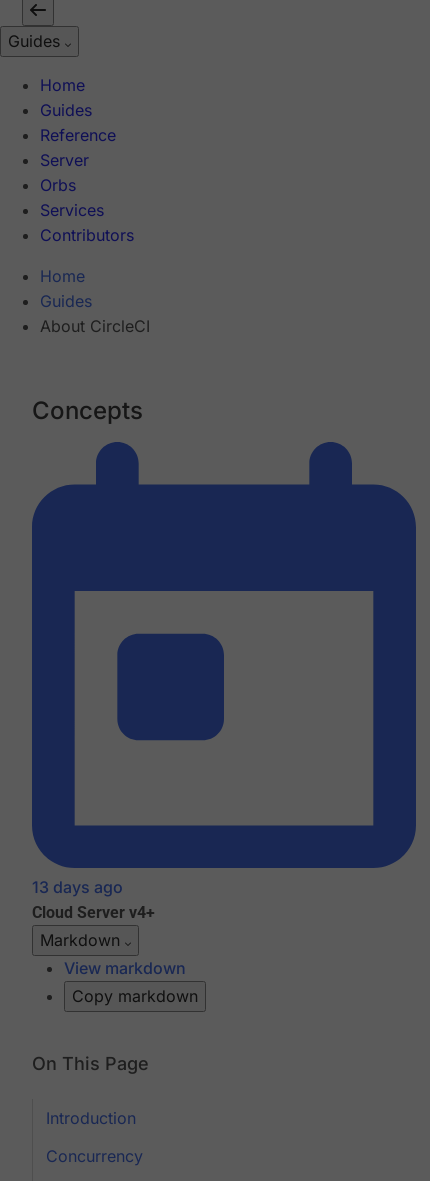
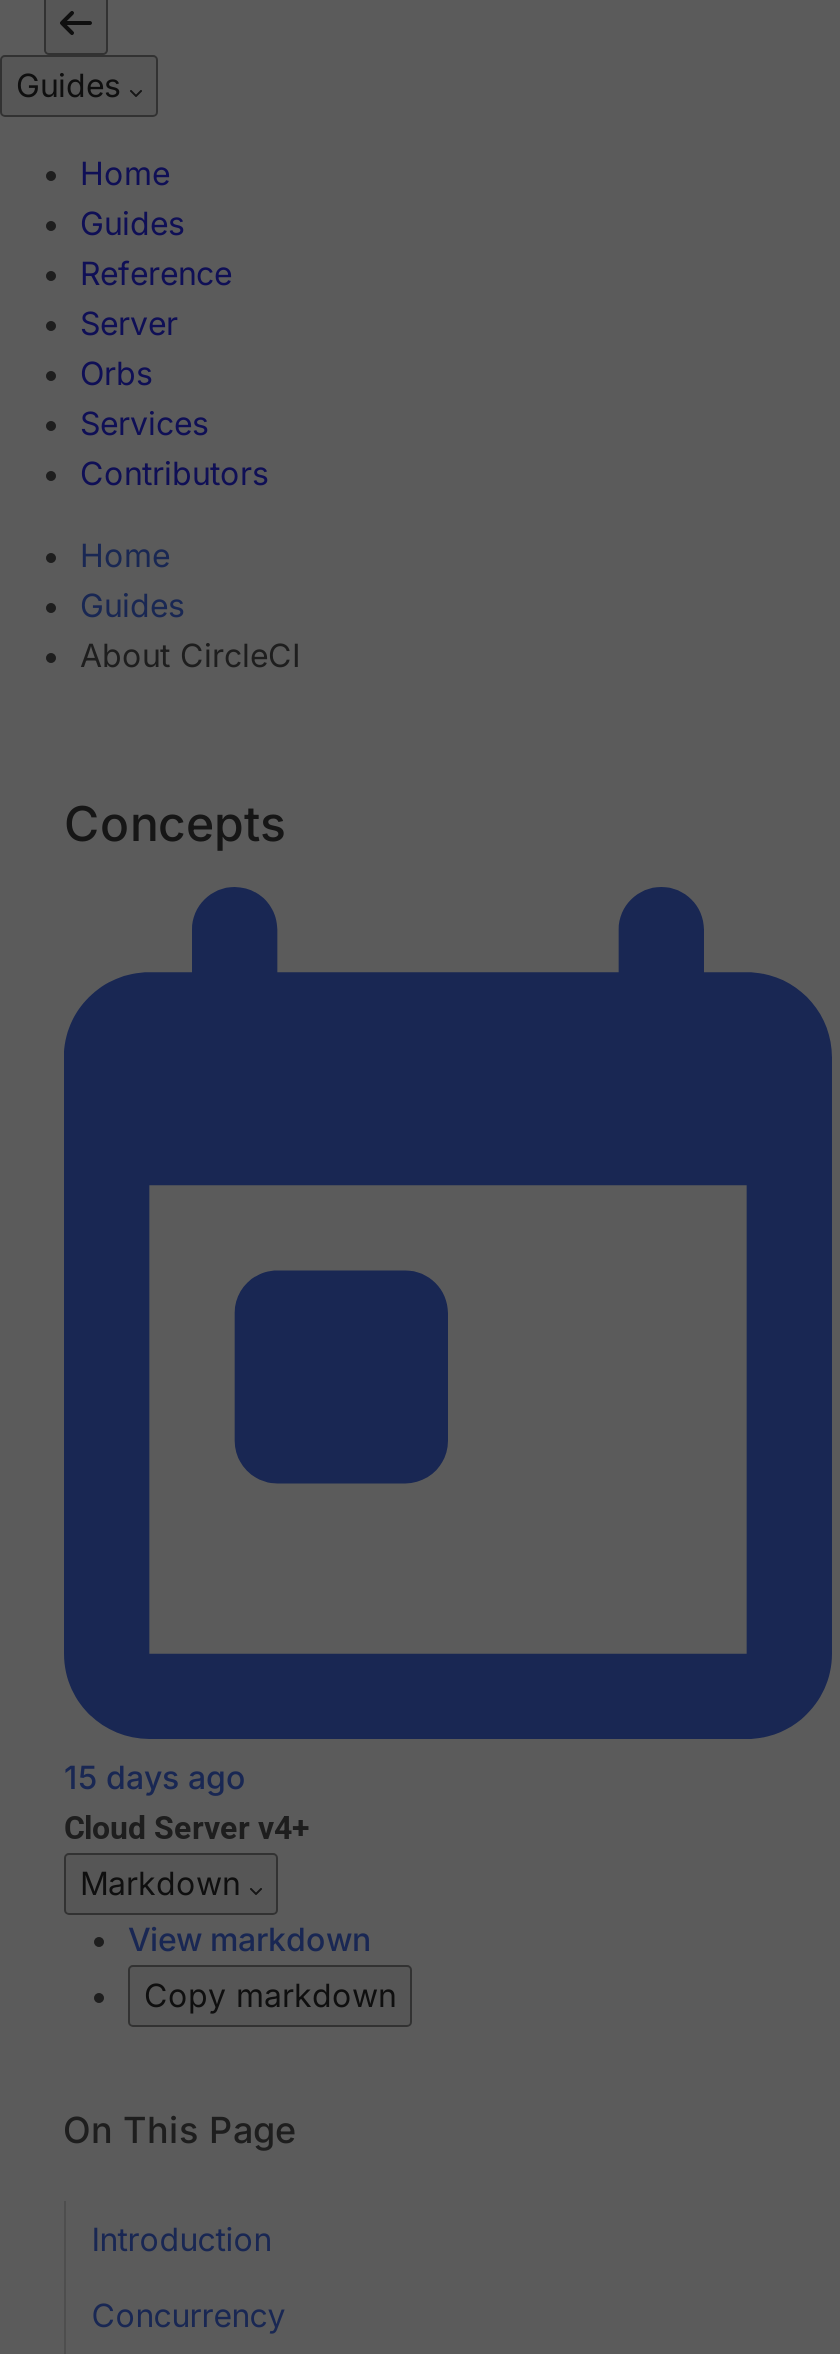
- 13 days ago
+ 15 days ago
